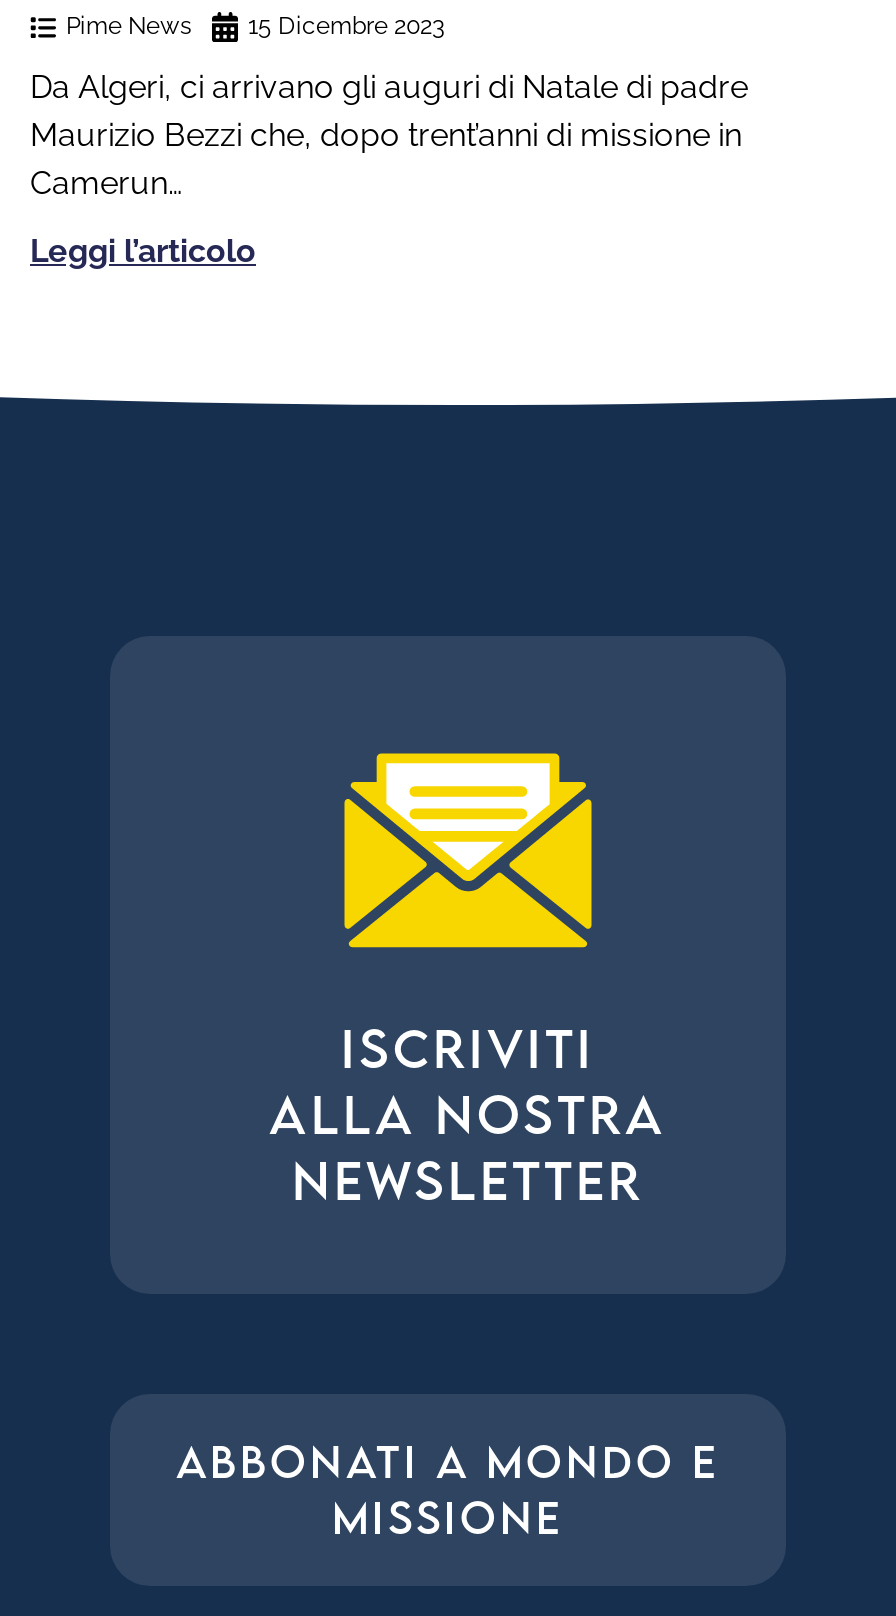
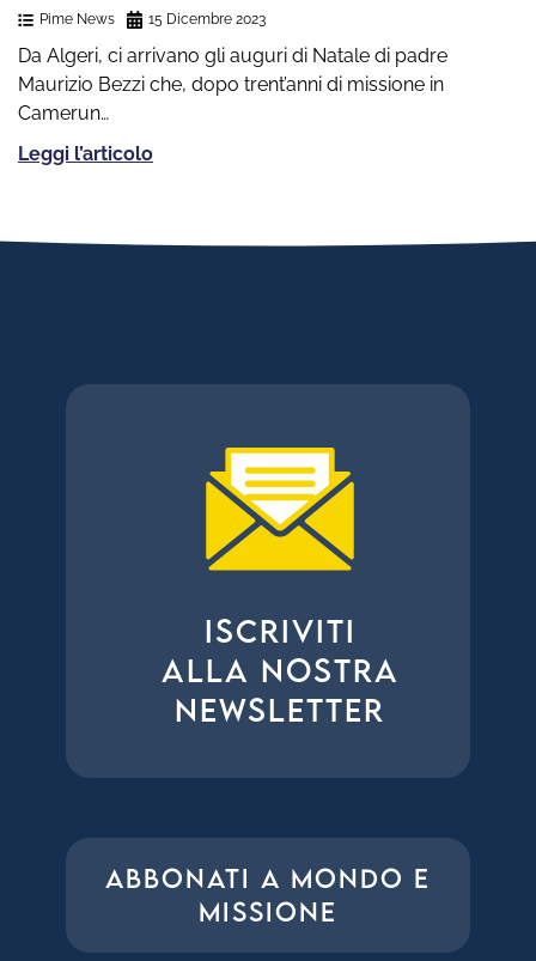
- [image]
+ [image]
